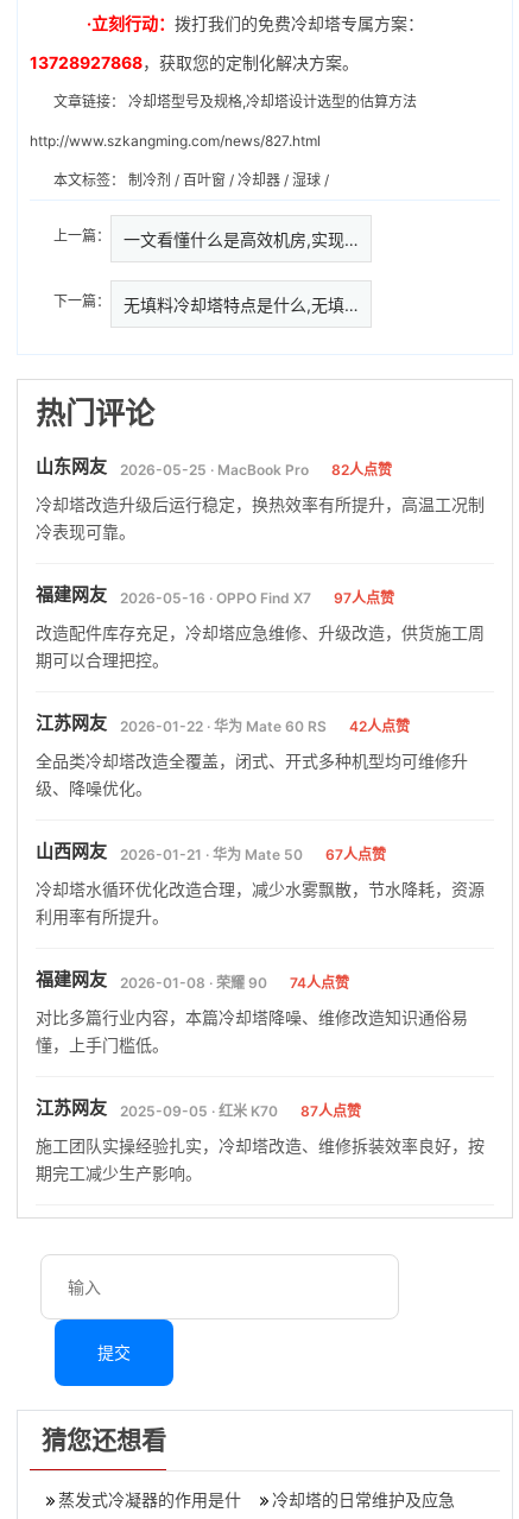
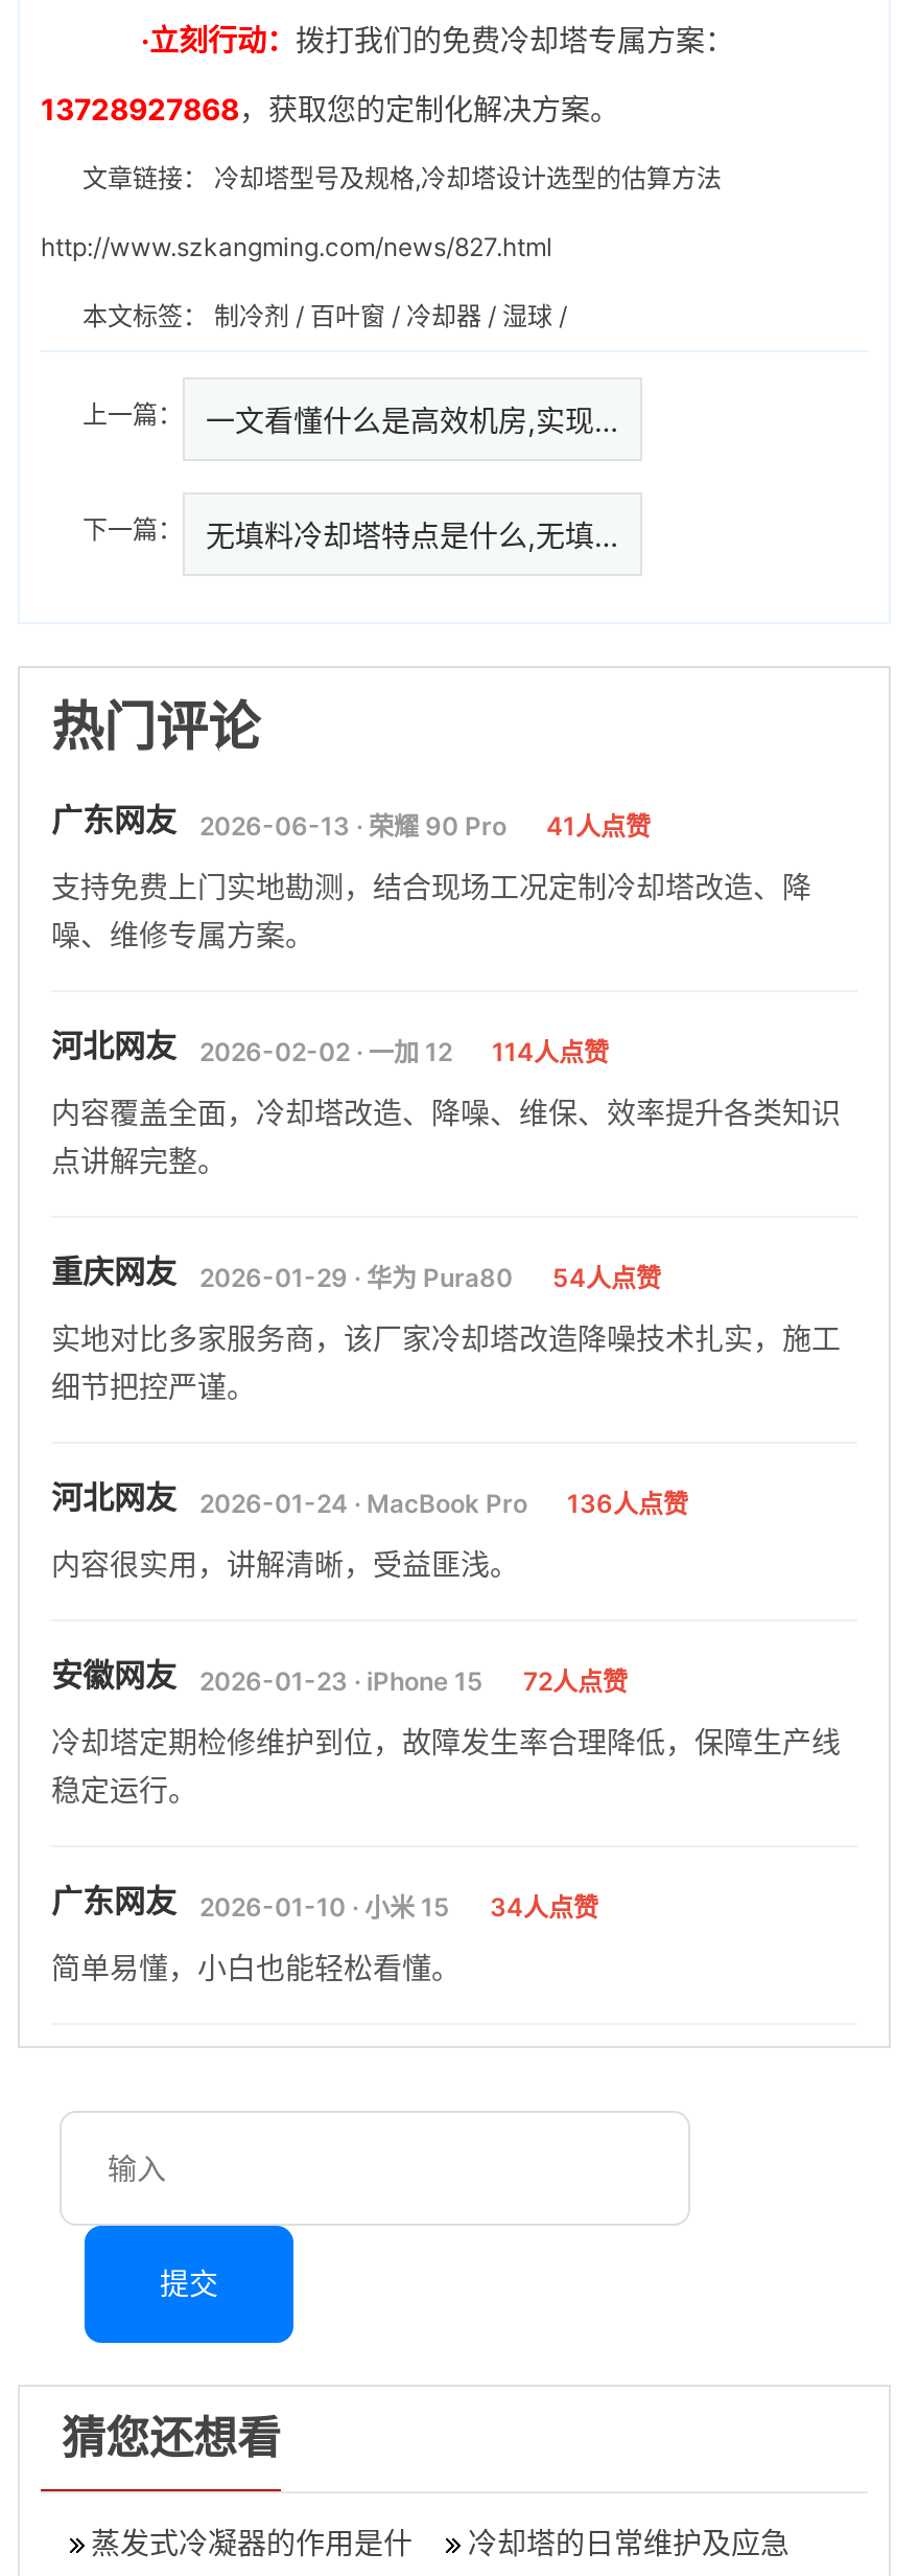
- 山东网友
- 2026-05-25 · MacBook Pro
- 82人点赞
+ 广东网友
+ 2026-06-13 · 荣耀 90 Pro
+ 41人点赞

- 冷却塔改造升级后运行稳定，换热效率有所提升，高温工况制
- 冷表现可靠。
+ 支持免费上门实地勘测，结合现场工况定制冷却塔改造、降
+ 噪、维修专属方案。

- 福建网友
- 2026-05-16 · OPPO Find X7
- 97人点赞
+ 河北网友
+ 2026-02-02 · 一加 12
+ 114人点赞

- 改造配件库存充足，冷却塔应急维修、升级改造，供货施工周
- 期可以合理把控。
+ 内容覆盖全面，冷却塔改造、降噪、维保、效率提升各类知识
+ 点讲解完整。

- 江苏网友
- 2026-01-22 · 华为 Mate 60 RS
- 42人点赞
+ 重庆网友
+ 2026-01-29 · 华为 Pura80
+ 54人点赞

- 全品类冷却塔改造全覆盖，闭式、开式多种机型均可维修升
- 级、降噪优化。
+ 实地对比多家服务商，该厂家冷却塔改造降噪技术扎实，施工
+ 细节把控严谨。

- 山西网友
- 2026-01-21 · 华为 Mate 50
- 67人点赞
+ 河北网友
+ 2026-01-24 · MacBook Pro
+ 136人点赞

- 冷却塔水循环优化改造合理，减少水雾飘散，节水降耗，资源
- 利用率有所提升。
+ 内容很实用，讲解清晰，受益匪浅。

- 福建网友
- 2026-01-08 · 荣耀 90
- 74人点赞
+ 安徽网友
+ 2026-01-23 · iPhone 15
+ 72人点赞

- 对比多篇行业内容，本篇冷却塔降噪、维修改造知识通俗易
- 懂，上手门槛低。
+ 冷却塔定期检修维护到位，故障发生率合理降低，保障生产线
+ 稳定运行。

- 江苏网友
- 2025-09-05 · 红米 K70
- 87人点赞
+ 广东网友
+ 2026-01-10 · 小米 15
+ 34人点赞

- 施工团队实操经验扎实，冷却塔改造、维修拆装效率良好，按
- 期完工减少生产影响。
+ 简单易懂，小白也能轻松看懂。
